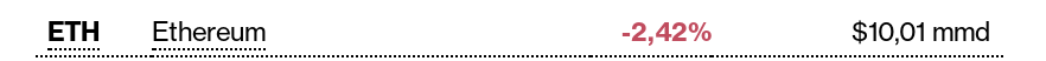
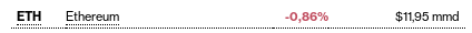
- -2,42%
+ -0,86%

- $10,01 mmd
+ $11,95 mmd
